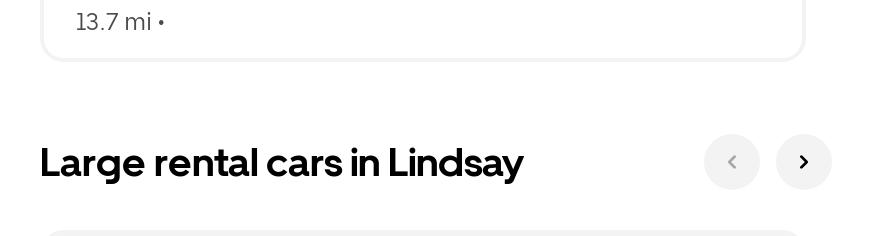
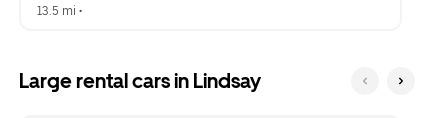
- 13.7 mi •
+ 13.5 mi •
